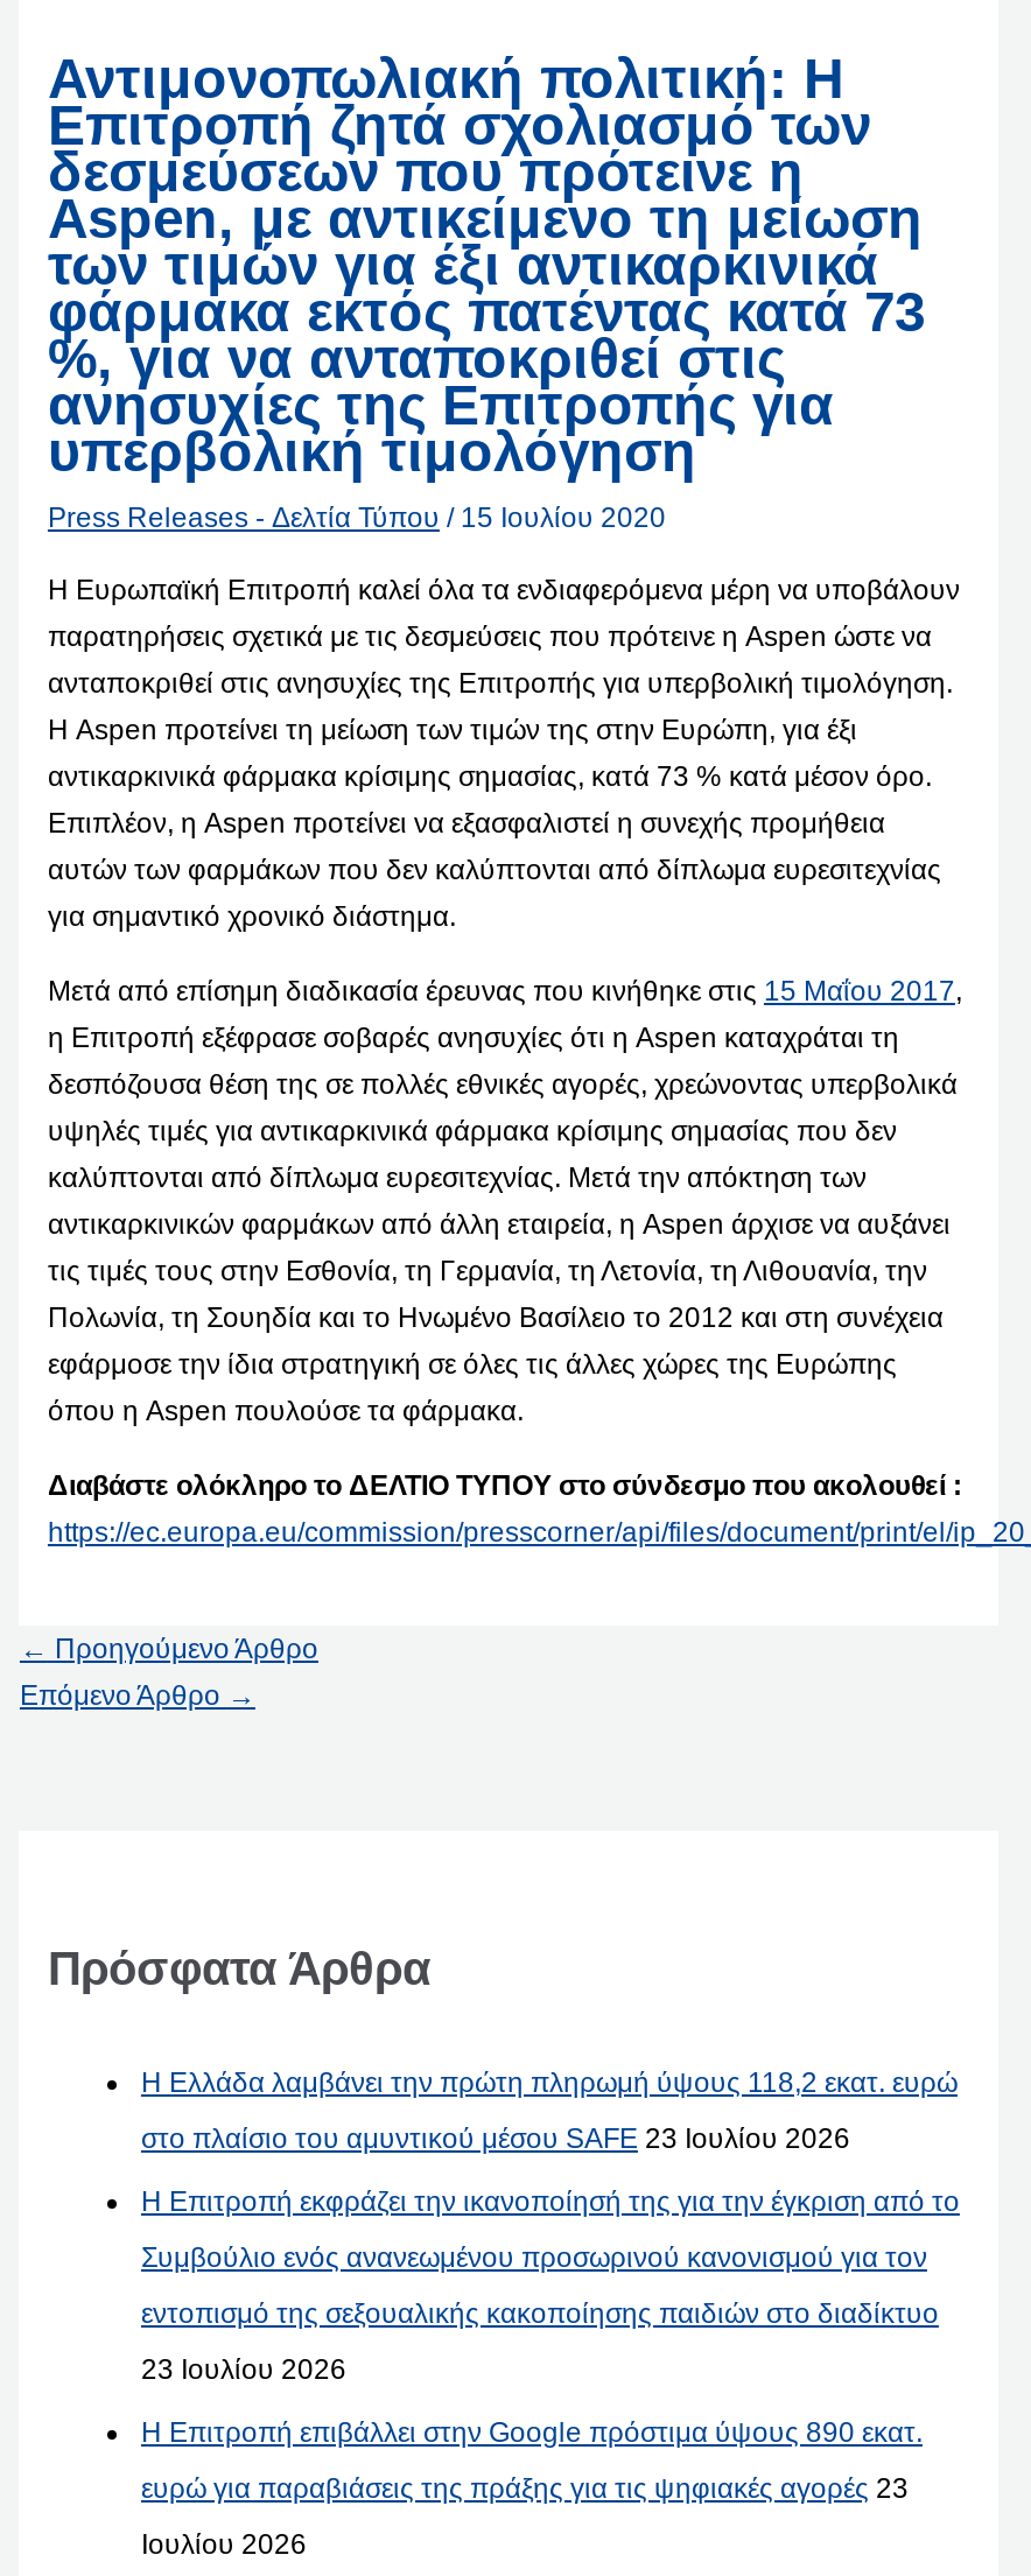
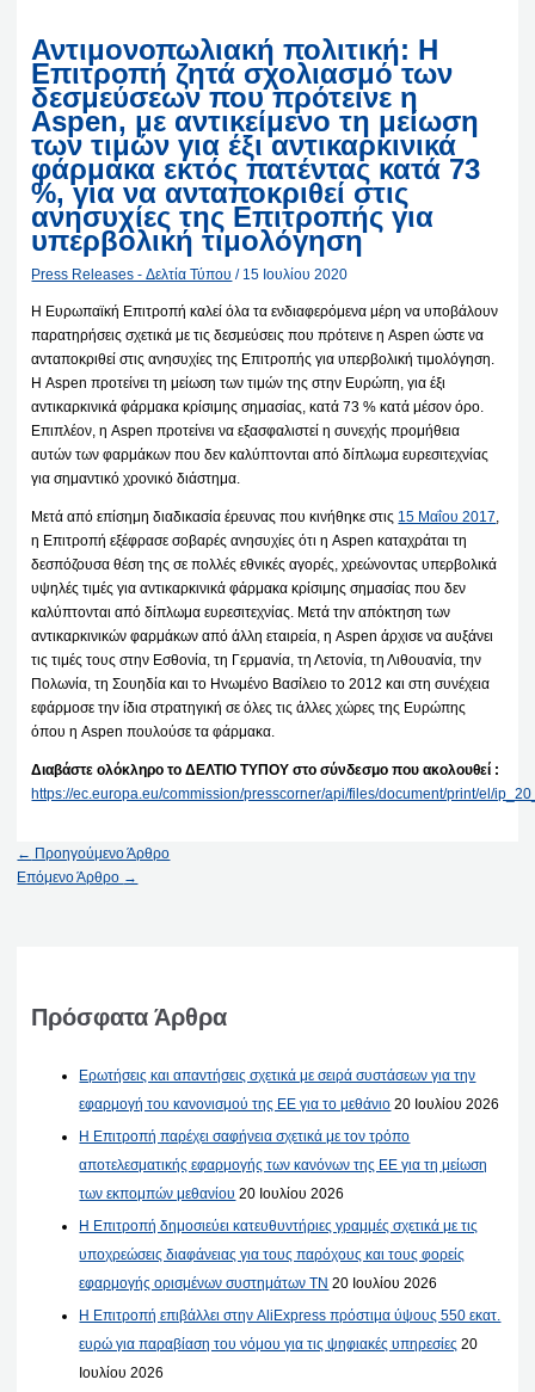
- Η Ελλάδα λαμβάνει την πρώτη πληρωμή ύψους 118,2 εκατ. ευρώ
- στο πλαίσιο του αμυντικού μέσου SAFE 23 Ιουλίου 2026
- Η Επιτροπή εκφράζει την ικανοποίησή της για την έγκριση από το
- Συμβούλιο ενός ανανεωμένου προσωρινού κανονισμού για τον
- εντοπισμό της σεξουαλικής κακοποίησης παιδιών στο διαδίκτυο
- 23 Ιουλίου 2026
- Η Επιτροπή επιβάλλει στην Google πρόστιμα ύψους 890 εκατ.
- ευρώ για παραβιάσεις της πράξης για τις ψηφιακές αγορές 23
+ Ερωτήσεις και απαντήσεις σχετικά με σειρά συστάσεων για την
+ εφαρμογή του κανονισμού της ΕΕ για το μεθάνιο 20 Ιουλίου 2026
+ Η Επιτροπή παρέχει σαφήνεια σχετικά με τον τρόπο
+ αποτελεσματικής εφαρμογής των κανόνων της ΕΕ για τη μείωση
+ των εκπομπών μεθανίου 20 Ιουλίου 2026
+ Η Επιτροπή δημοσιεύει κατευθυντήριες γραμμές σχετικά με τις
+ υποχρεώσεις διαφάνειας για τους παρόχους και τους φορείς
+ εφαρμογής ορισμένων συστημάτων ΤΝ 20 Ιουλίου 2026
+ Η Επιτροπή επιβάλλει στην AliExpress πρόστιμα ύψους 550 εκατ.
+ ευρώ για παραβίαση του νόμου για τις ψηφιακές υπηρεσίες 20
